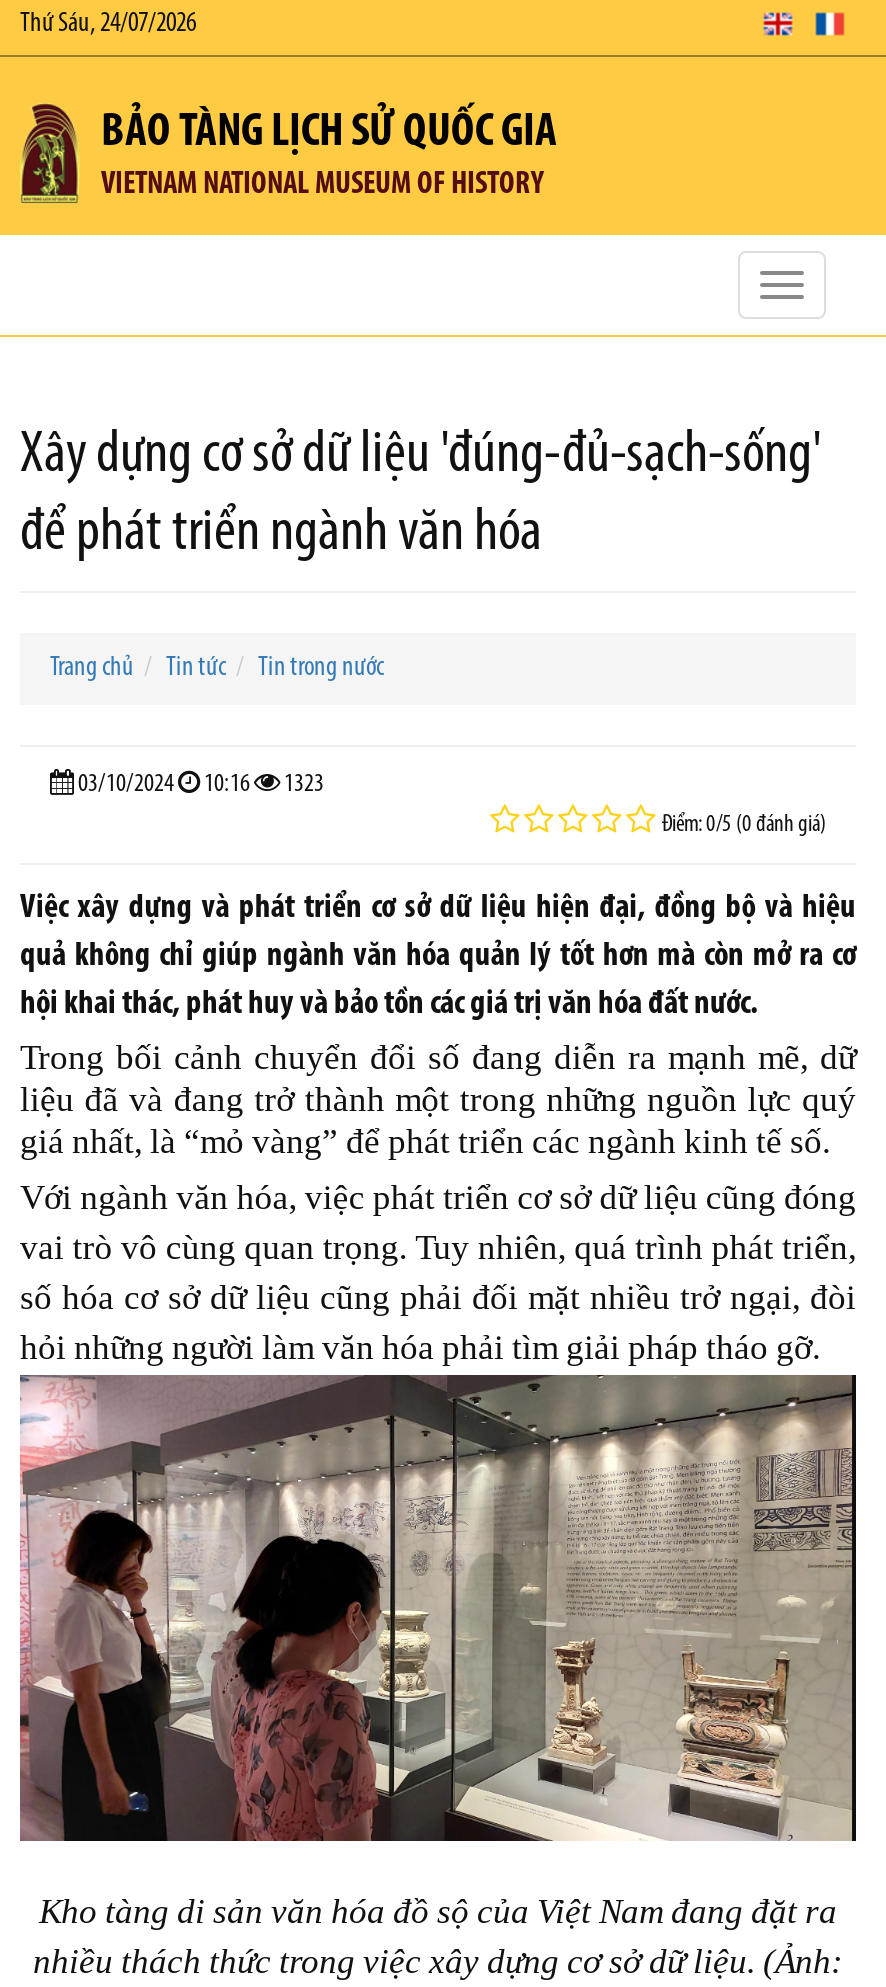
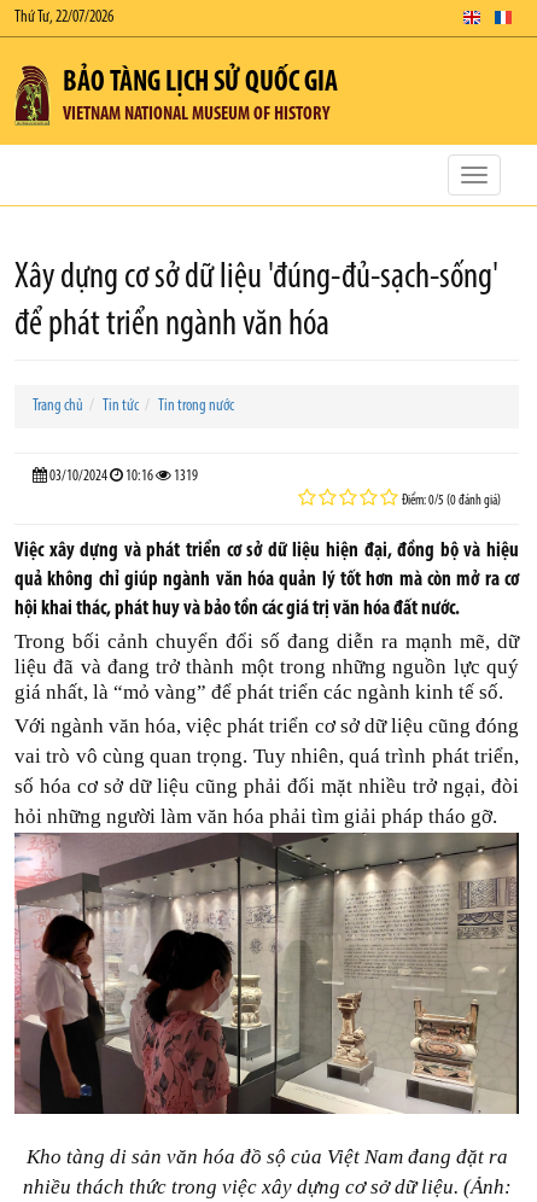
- Thứ Sáu, 24/07/2026
+ Thứ Tư, 22/07/2026

- 03/10/2024 10:16 1323
+ 03/10/2024 10:16 1319
